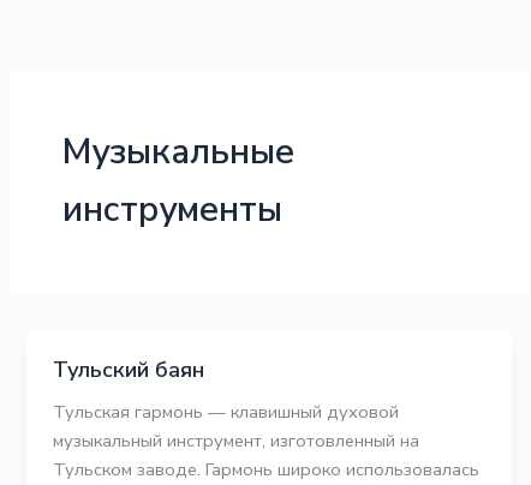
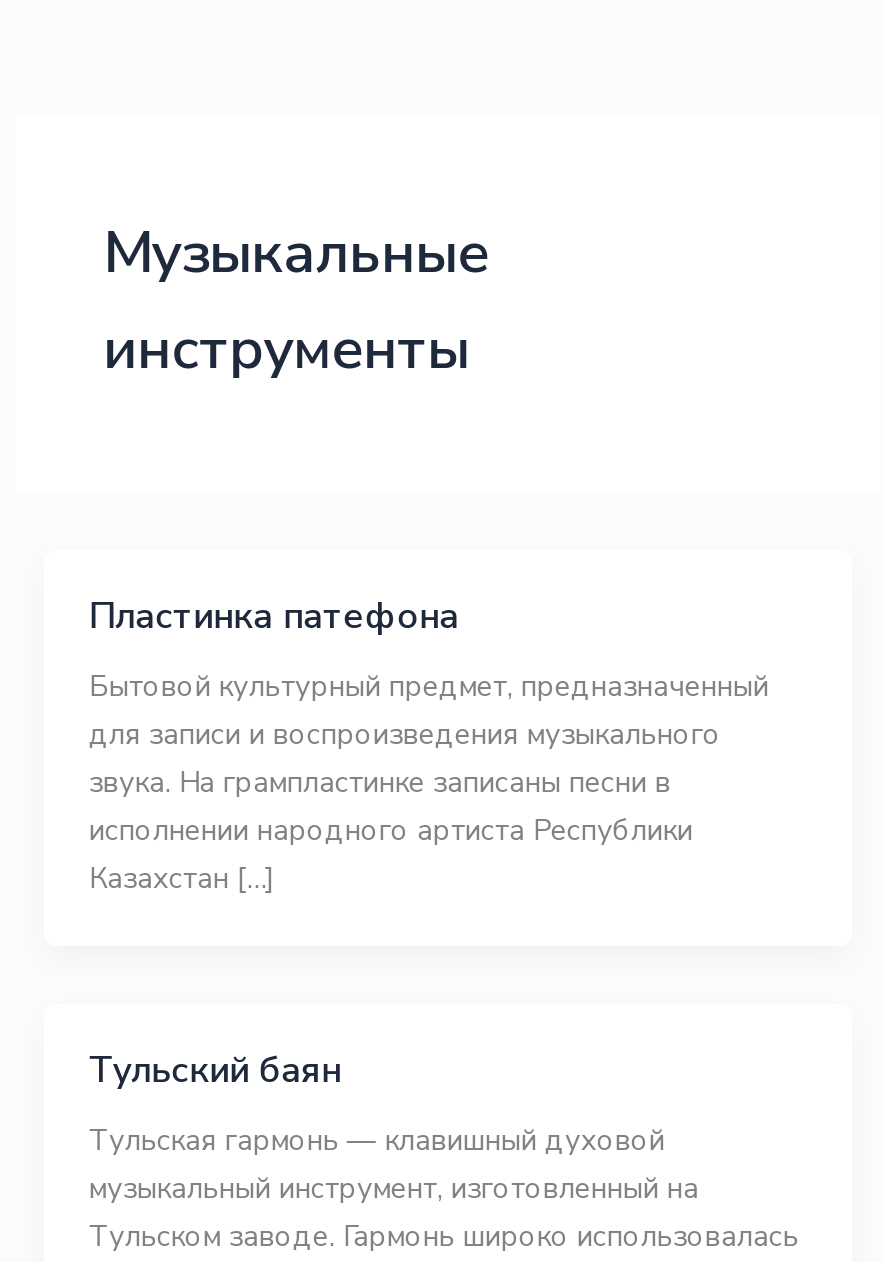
+ Пластинка патефона
+ Бытовой культурный предмет, предназначенный
+ для записи и воспроизведения музыкального
+ звука. На грампластинке записаны песни в
+ исполнении народного артиста Республики
+ Казахстан […]
